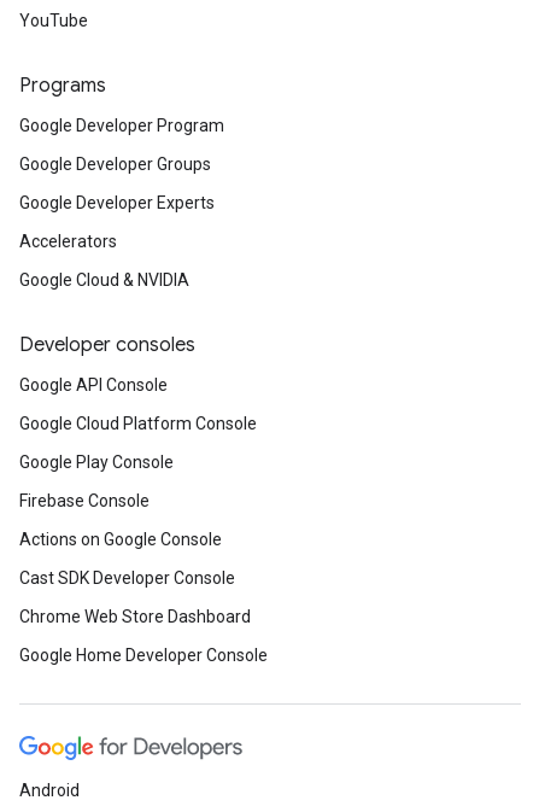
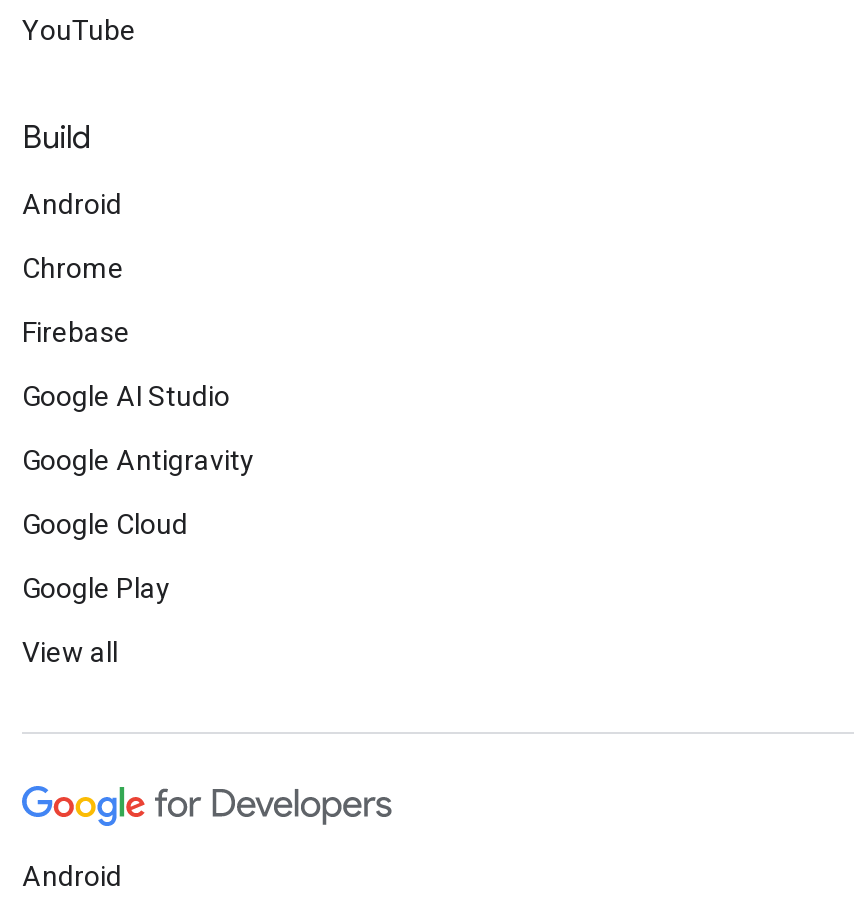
- Programs
- Google Developer Program
- Google Developer Groups
- Google Developer Experts
- Accelerators
- Google Cloud & NVIDIA
- Developer consoles
- Google API Console
- Google Cloud Platform Console
- Google Play Console
- Firebase Console
- Actions on Google Console
- Cast SDK Developer Console
- Chrome Web Store Dashboard
- Google Home Developer Console
+ Build
+ Android
+ Chrome
+ Firebase
+ Google AI Studio
+ Google Antigravity
+ Google Cloud
+ Google Play
+ View all
